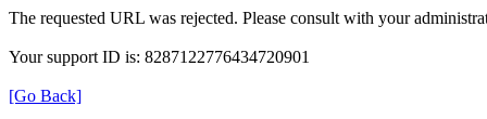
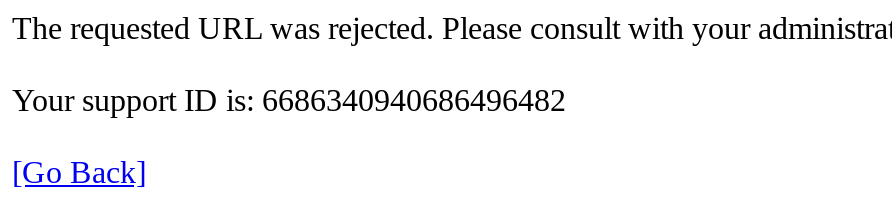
- Your support ID is: 8287122776434720901
+ Your support ID is: 6686340940686496482
